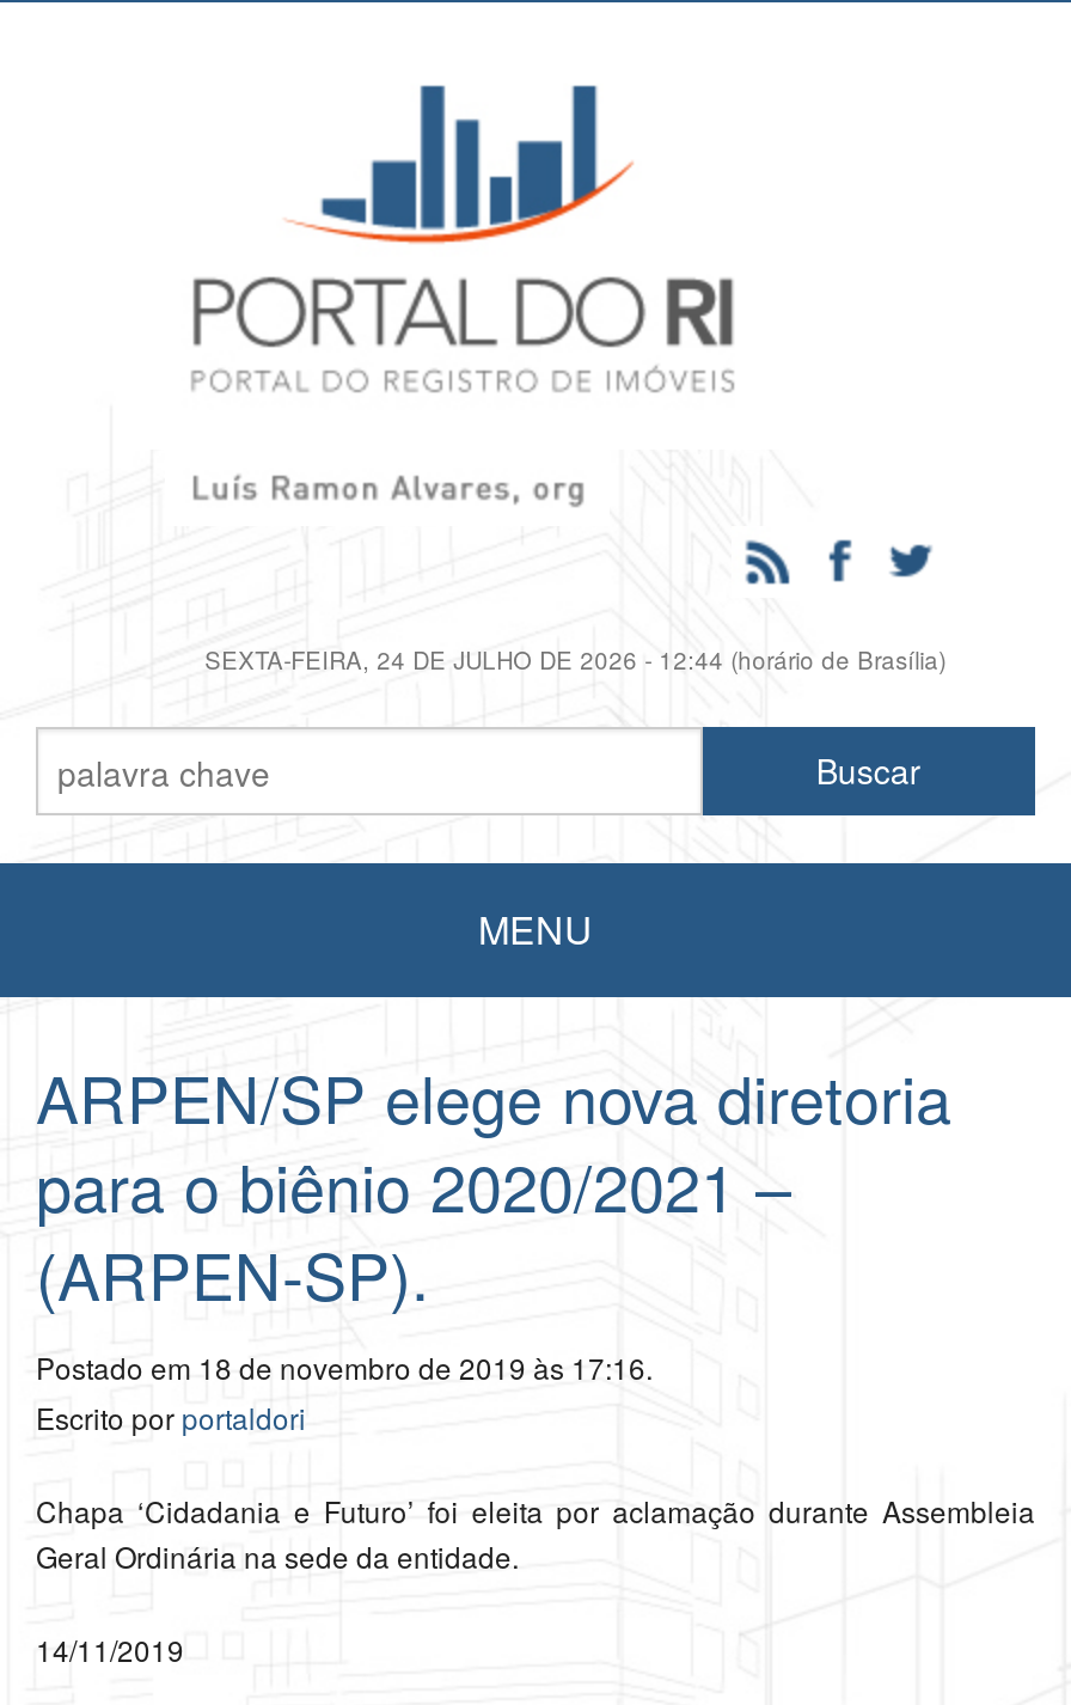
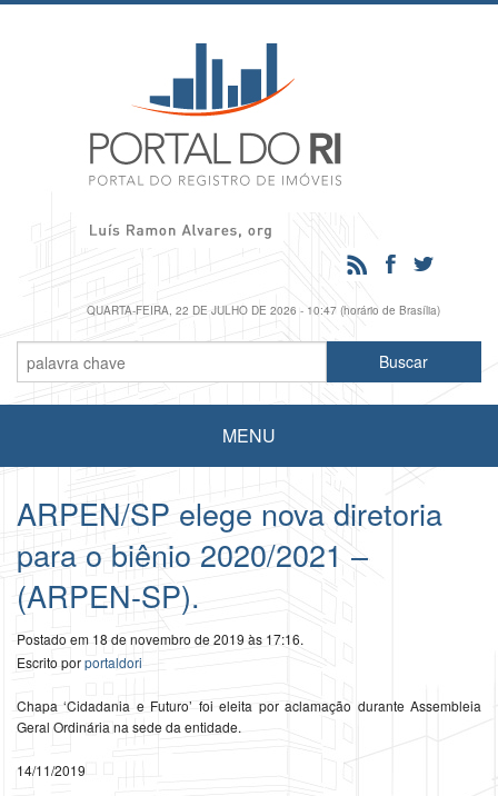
- SEXTA-FEIRA, 24 DE JULHO DE 2026 - 12:44 (horário de Brasília)
+ QUARTA-FEIRA, 22 DE JULHO DE 2026 - 10:47 (horário de Brasília)
